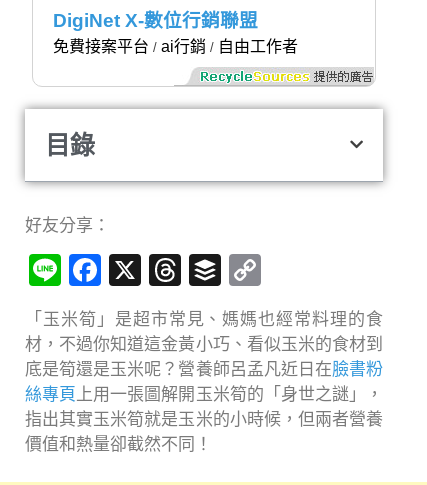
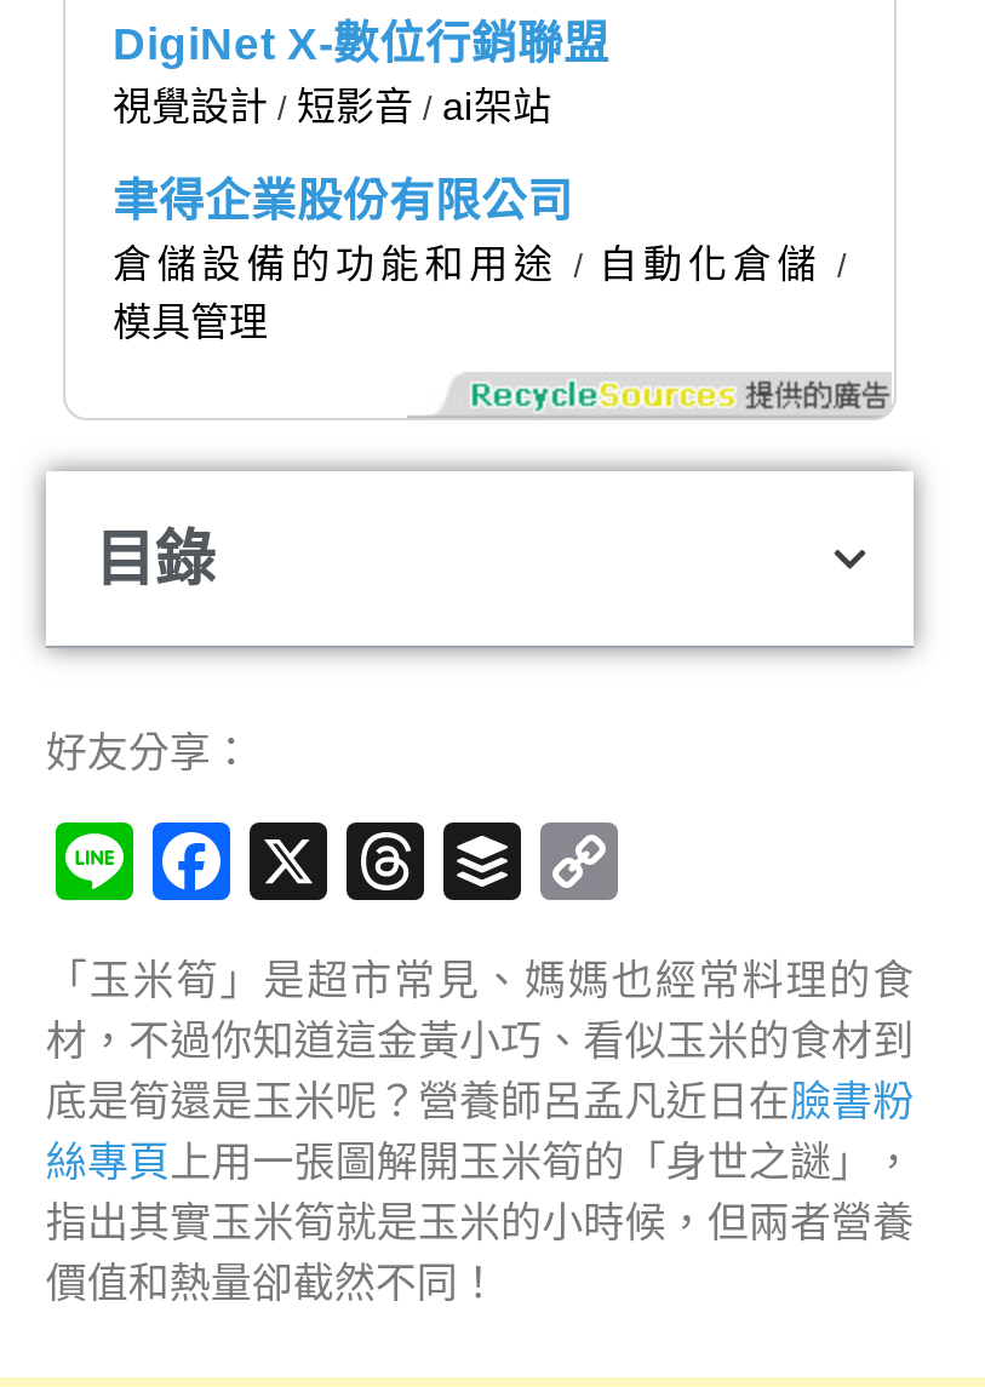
- 免費接案平台/ ai行銷/自由工作者
+ 視覺設計/短影音/ ai架站
+ 聿得企業股份有限公司
+ 倉儲設備的功能和用途/自動化倉儲/
+ 模具管理
